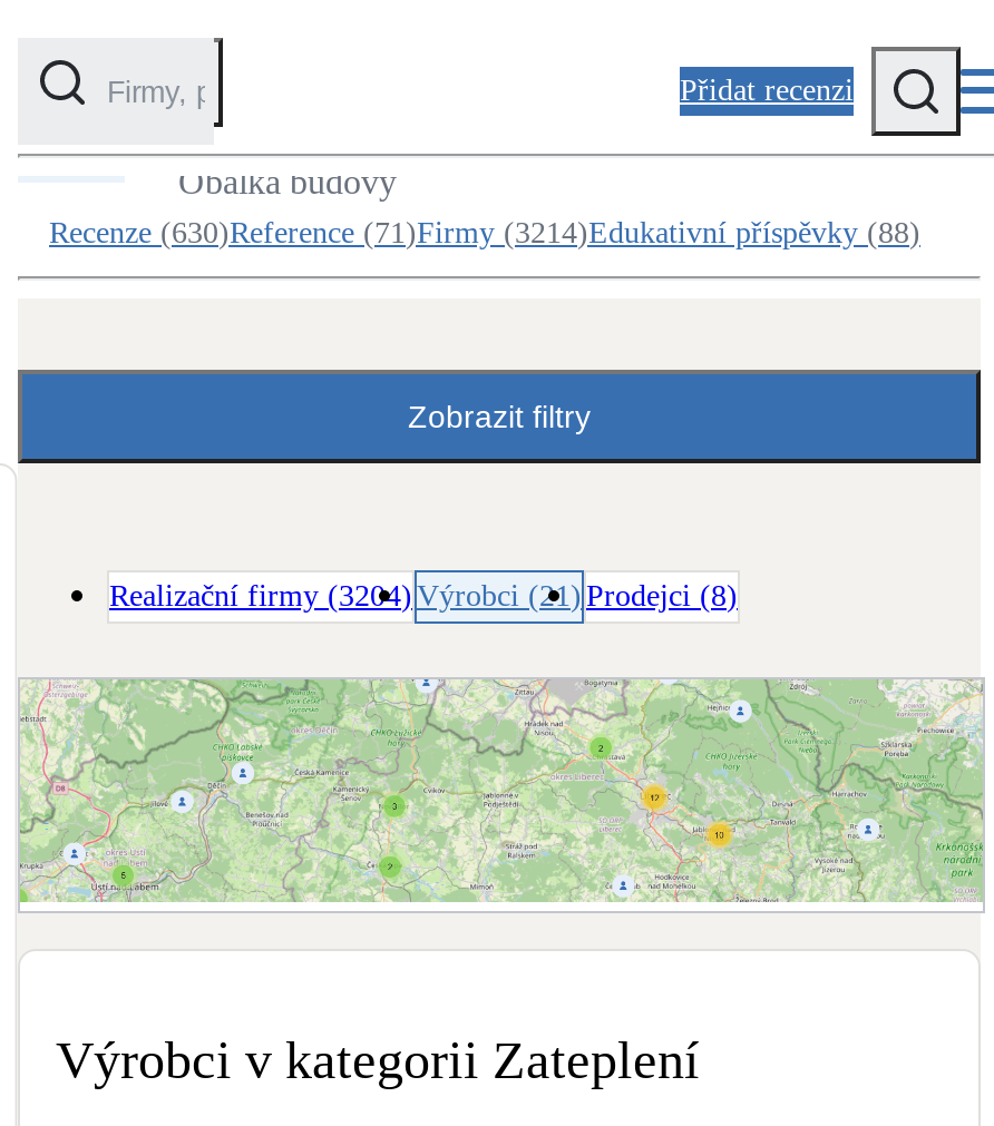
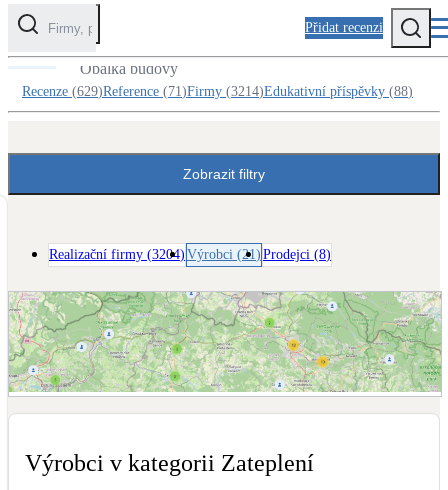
- Recenze (630)Reference (71)Firmy (3214)Edukativní příspěvky (88)
+ Recenze (629)Reference (71)Firmy (3214)Edukativní příspěvky (88)
